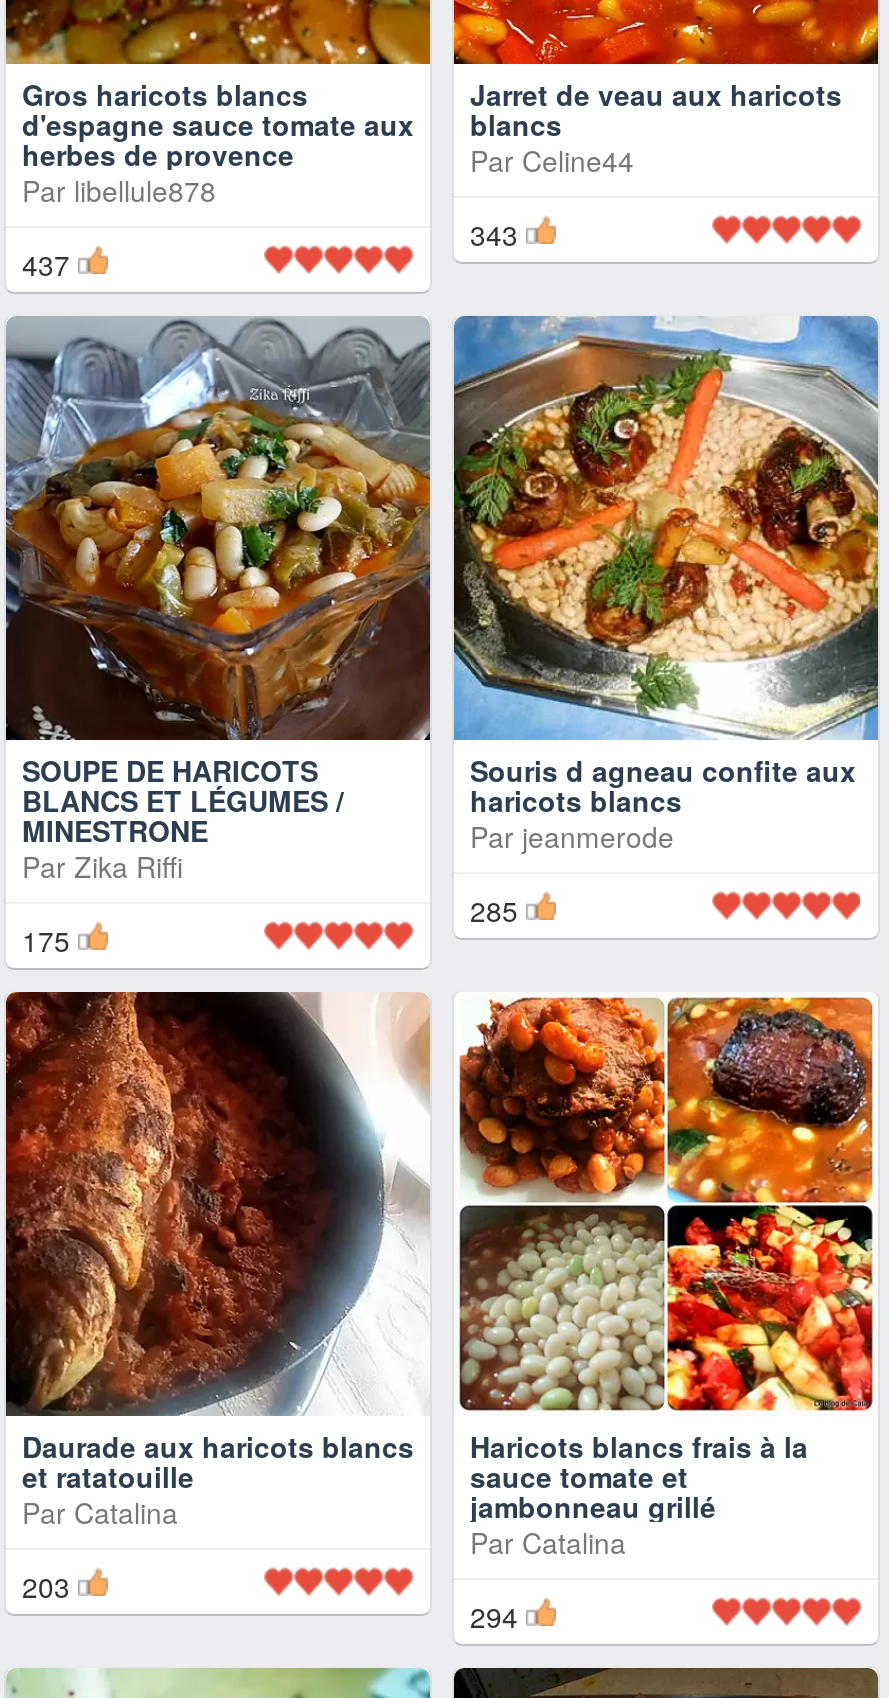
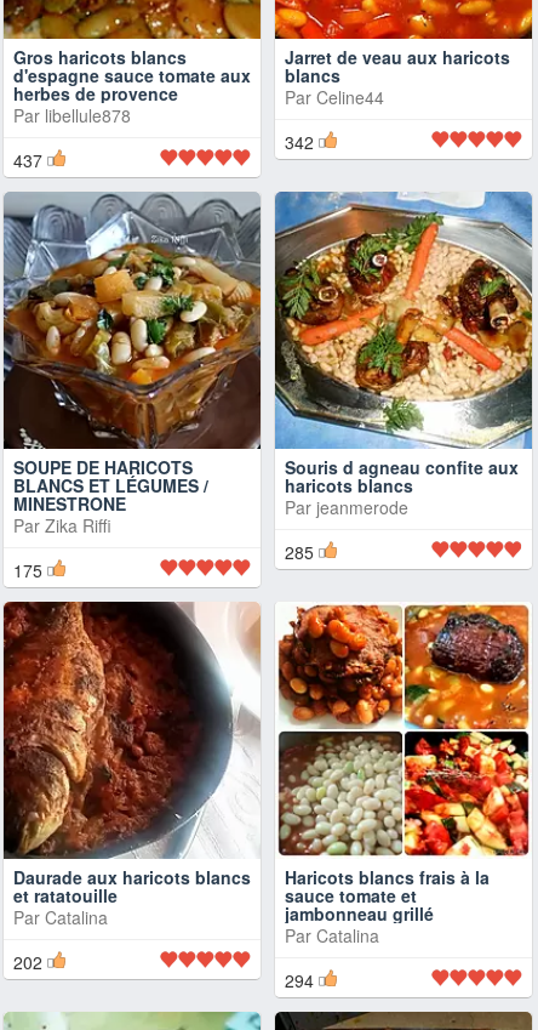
- 343
+ 342

- 203
+ 202
